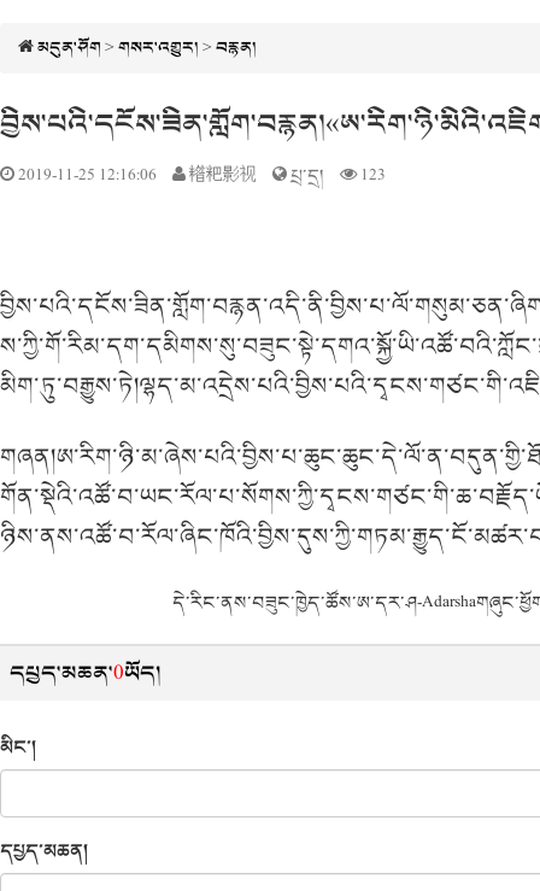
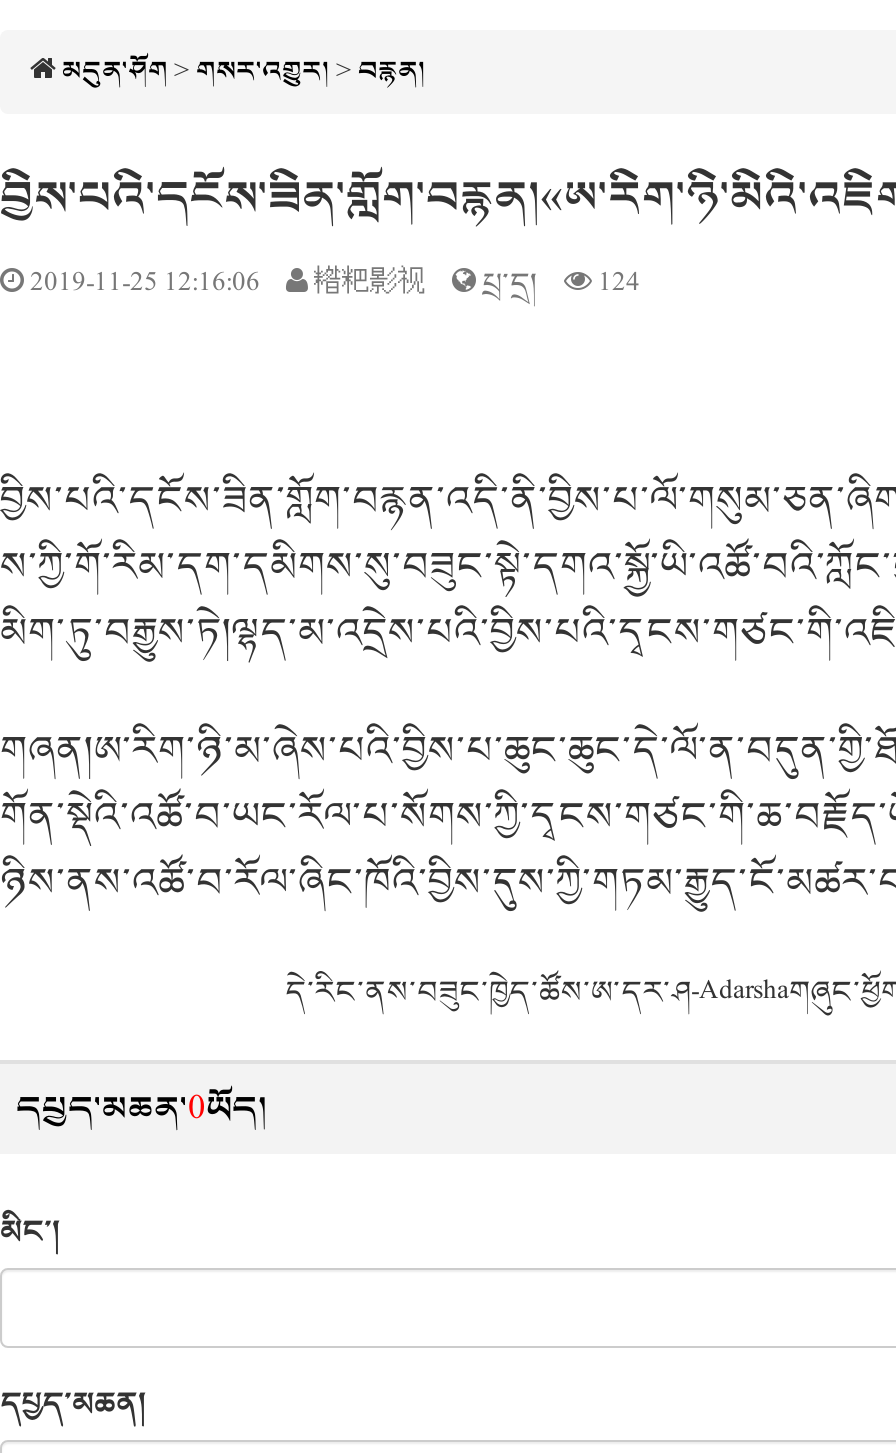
- 123
+ 124
